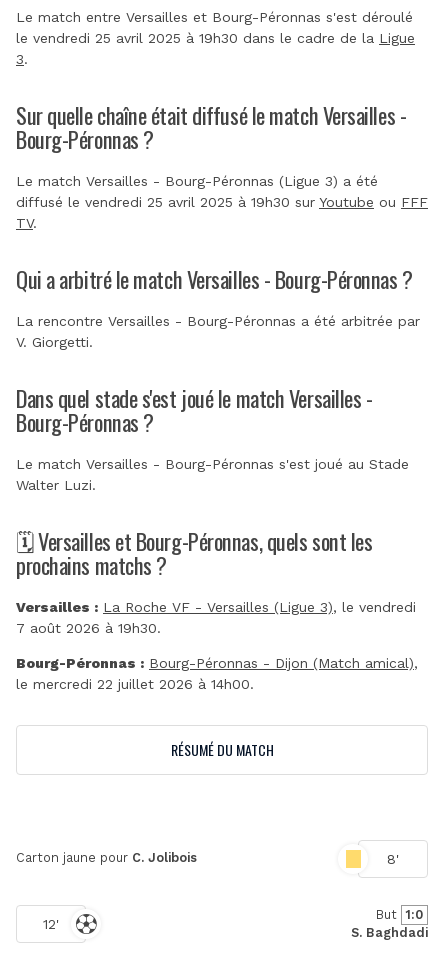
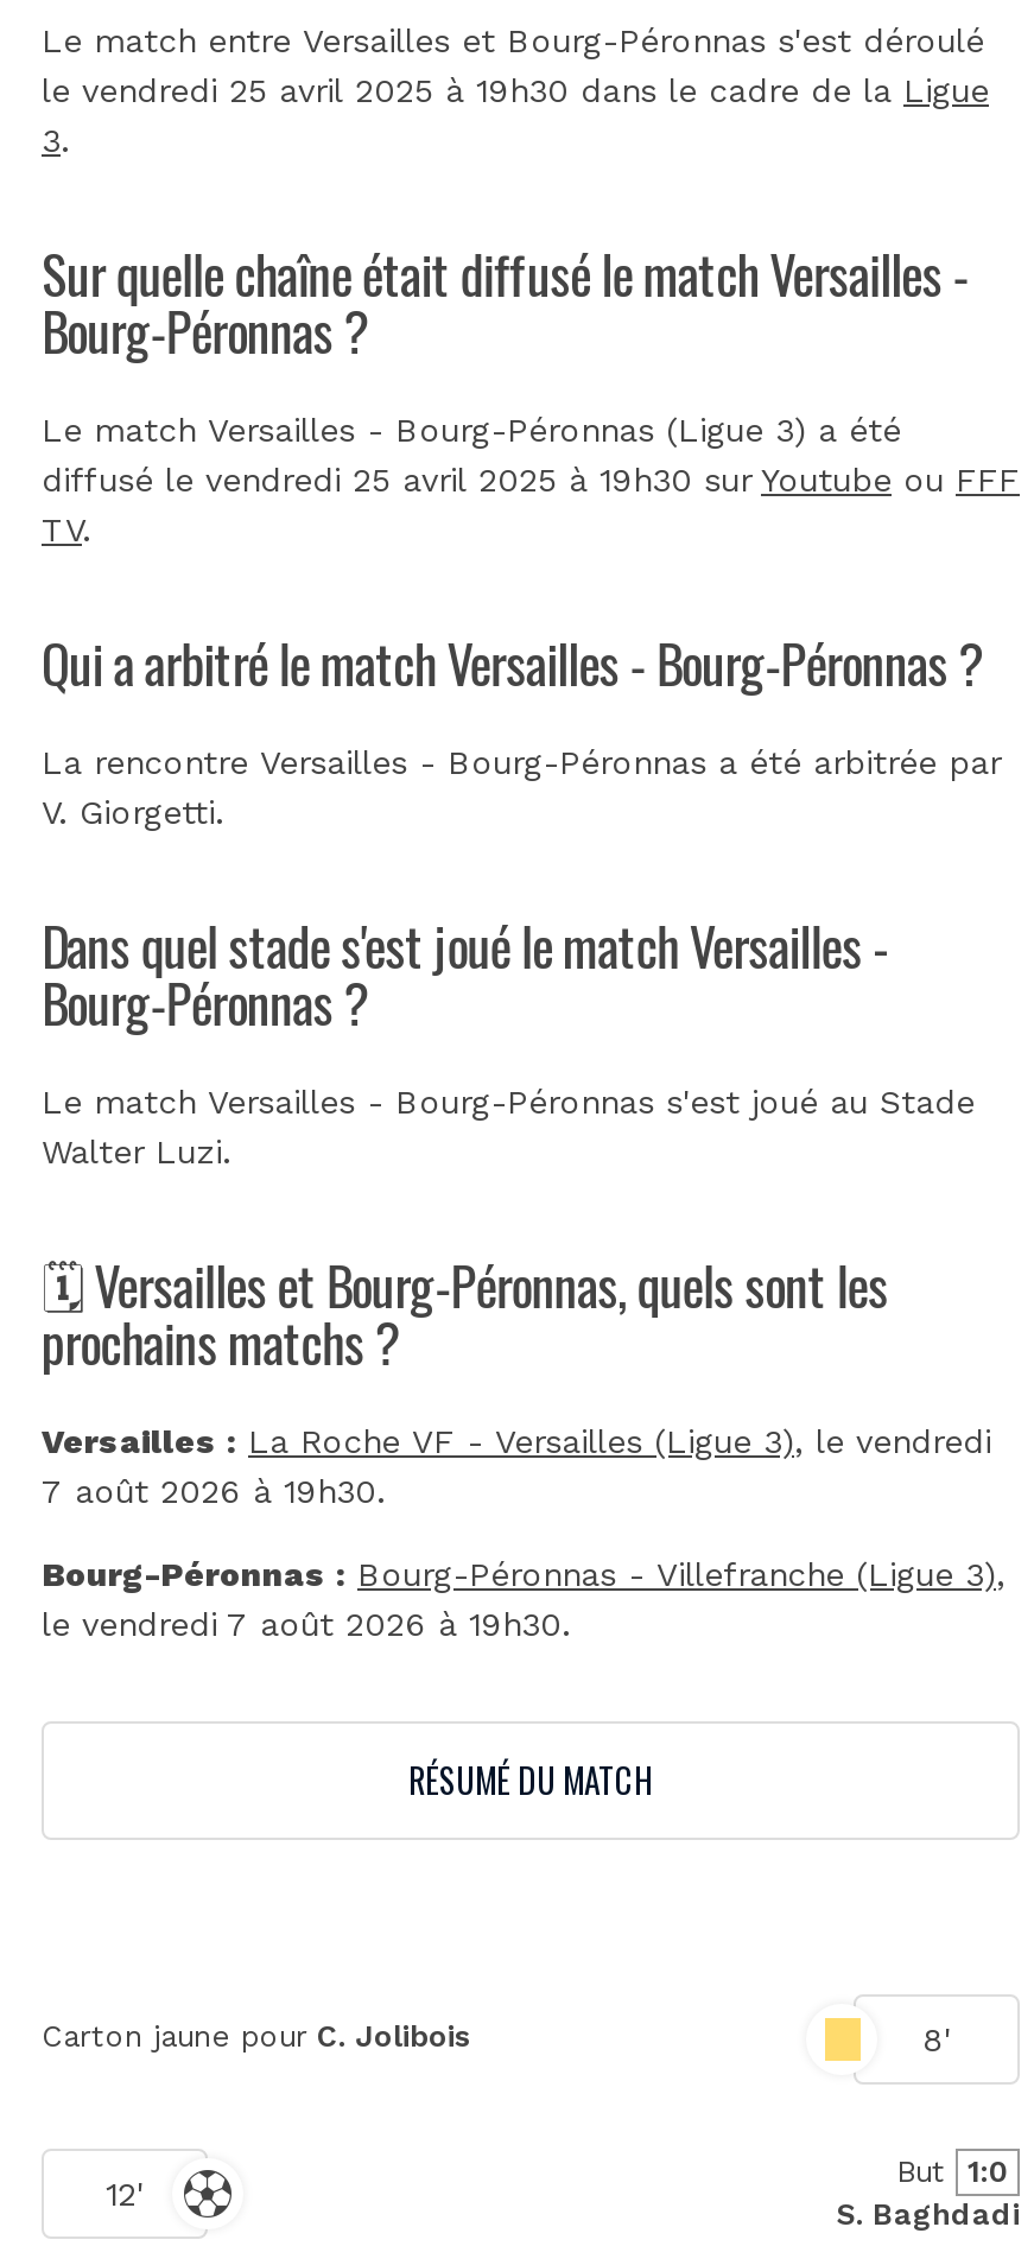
- Bourg-Péronnas : Bourg-Péronnas - Dijon (Match amical),
+ Bourg-Péronnas : Bourg-Péronnas - Villefranche (Ligue 3),

- le mercredi 22 juillet 2026 à 14h00.
+ le vendredi 7 août 2026 à 19h30.
